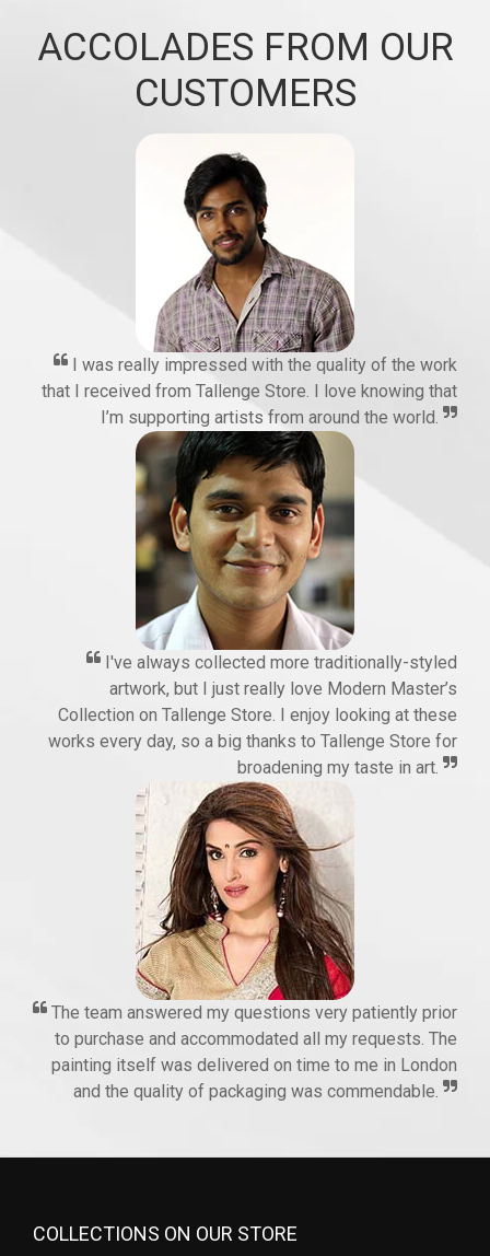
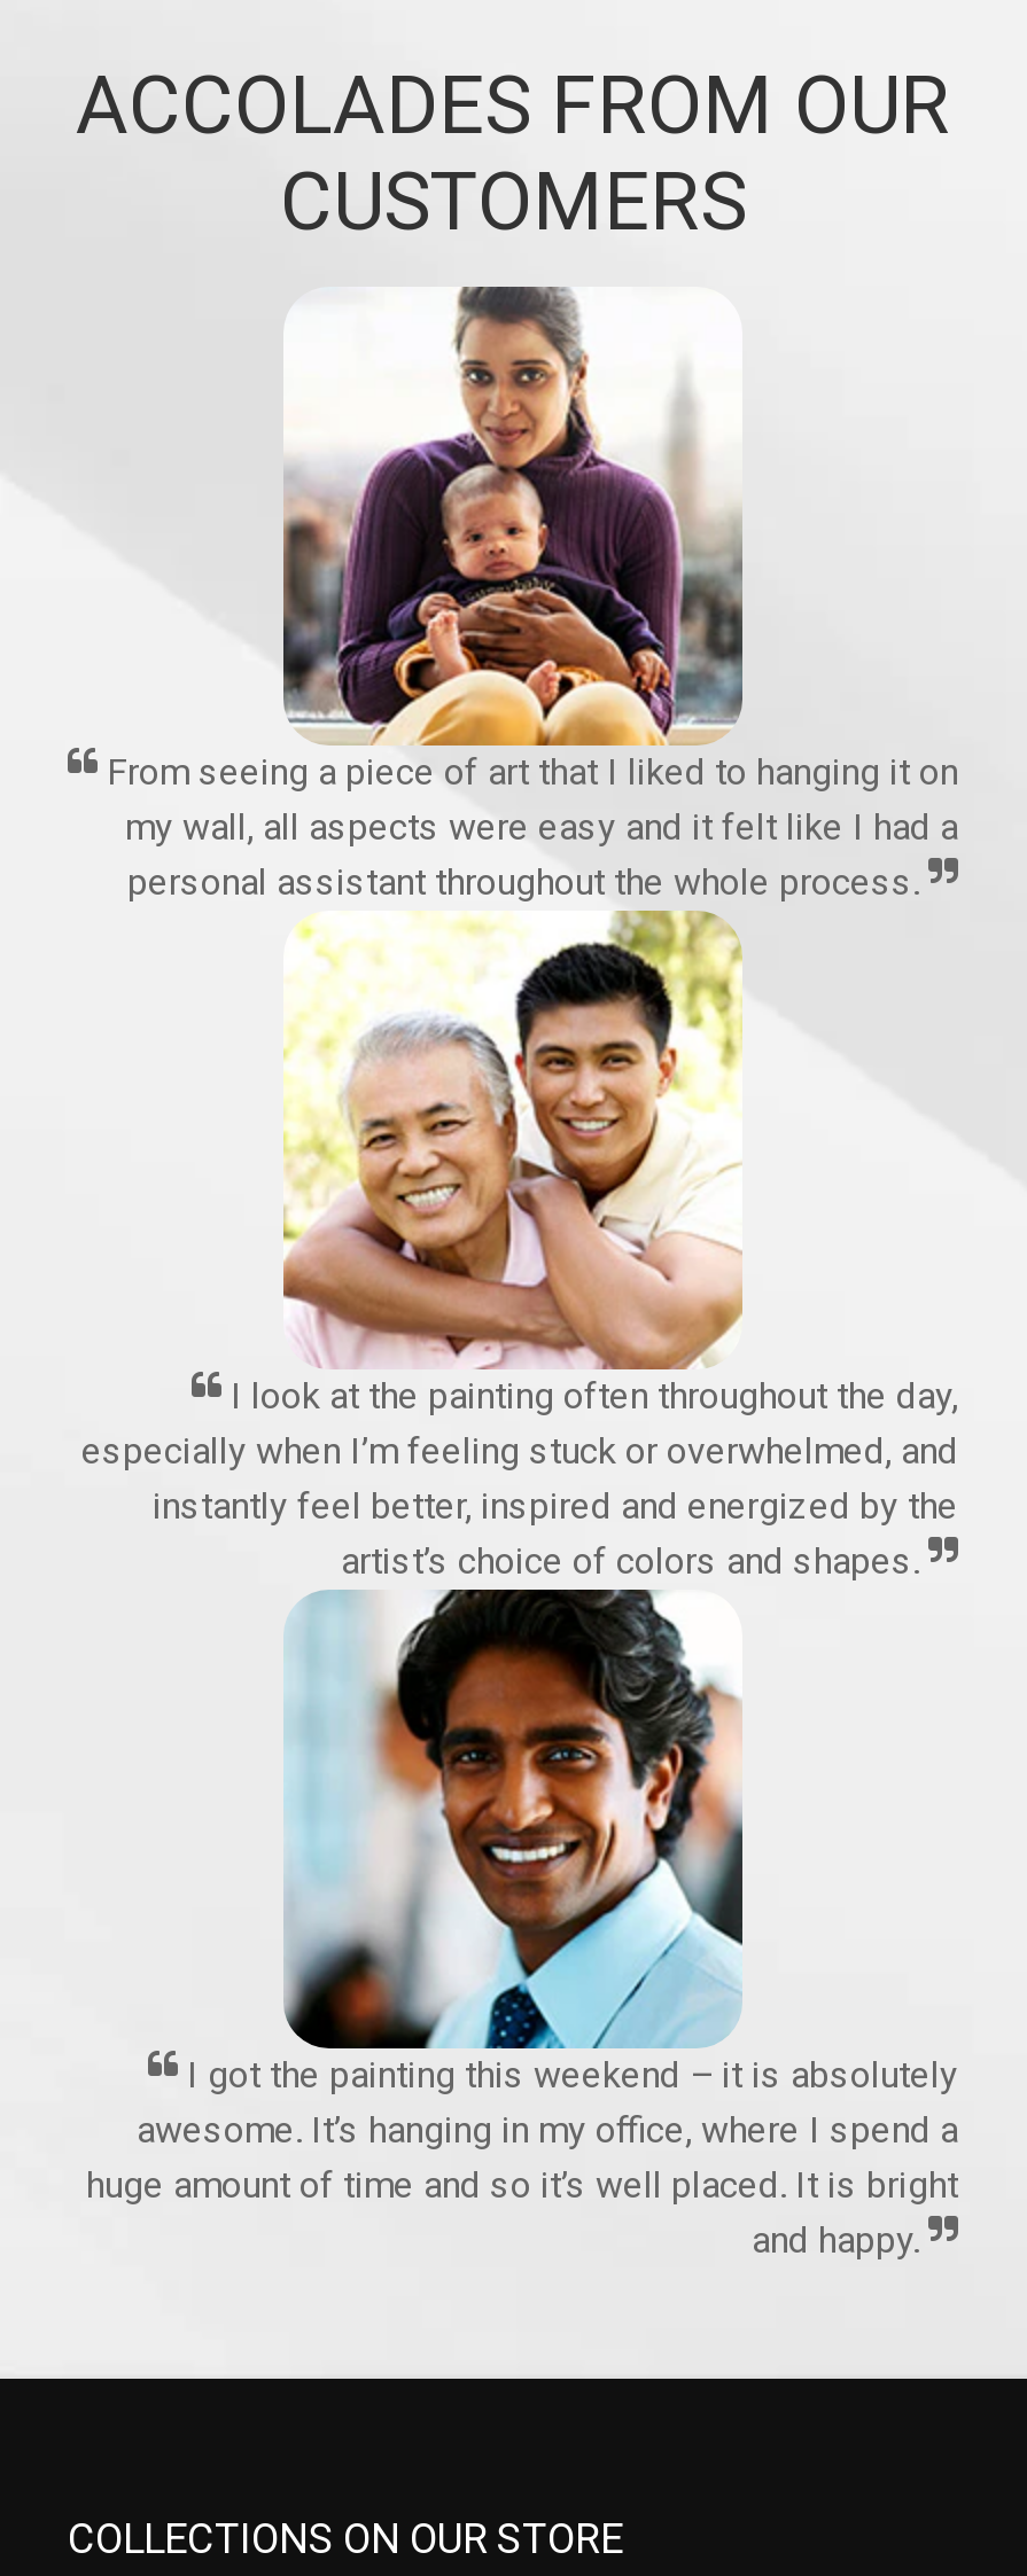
- [image]
- I was really impressed with the quality of the work
- that I received from Tallenge Store. I love knowing that
- I’m supporting artists from around the world.
+ [image]
+ From seeing a piece of art that I liked to hanging it on
+ my wall, all aspects were easy and it felt like I had a
+ personal assistant throughout the whole process.

- [image]
- I've always collected more traditionally-styled
- artwork, but I just really love Modern Master’s
- Collection on Tallenge Store. I enjoy looking at these
- works every day, so a big thanks to Tallenge Store for
- broadening my taste in art.
+ [image]
+ I look at the painting often throughout the day,
+ especially when I’m feeling stuck or overwhelmed, and
+ instantly feel better, inspired and energized by the
+ artist’s choice of colors and shapes.

- [image]
- The team answered my questions very patiently prior
- to purchase and accommodated all my requests. The
- painting itself was delivered on time to me in London
- and the quality of packaging was commendable.
+ [image]
+ I got the painting this weekend – it is absolutely
+ awesome. It’s hanging in my office, where I spend a
+ huge amount of time and so it’s well placed. It is bright
+ and happy.
